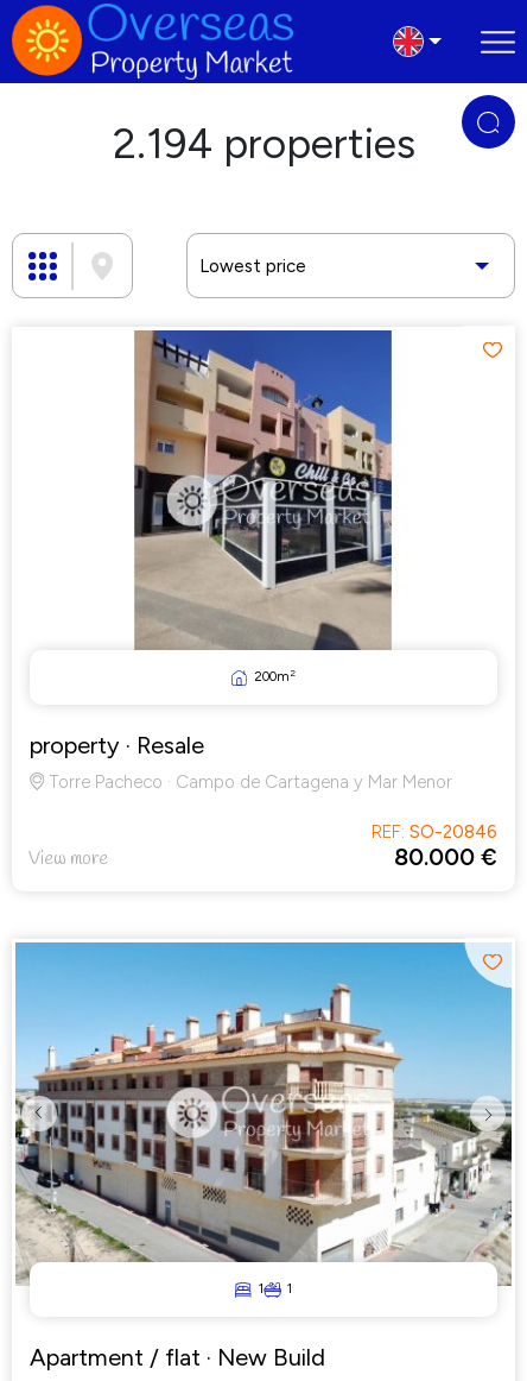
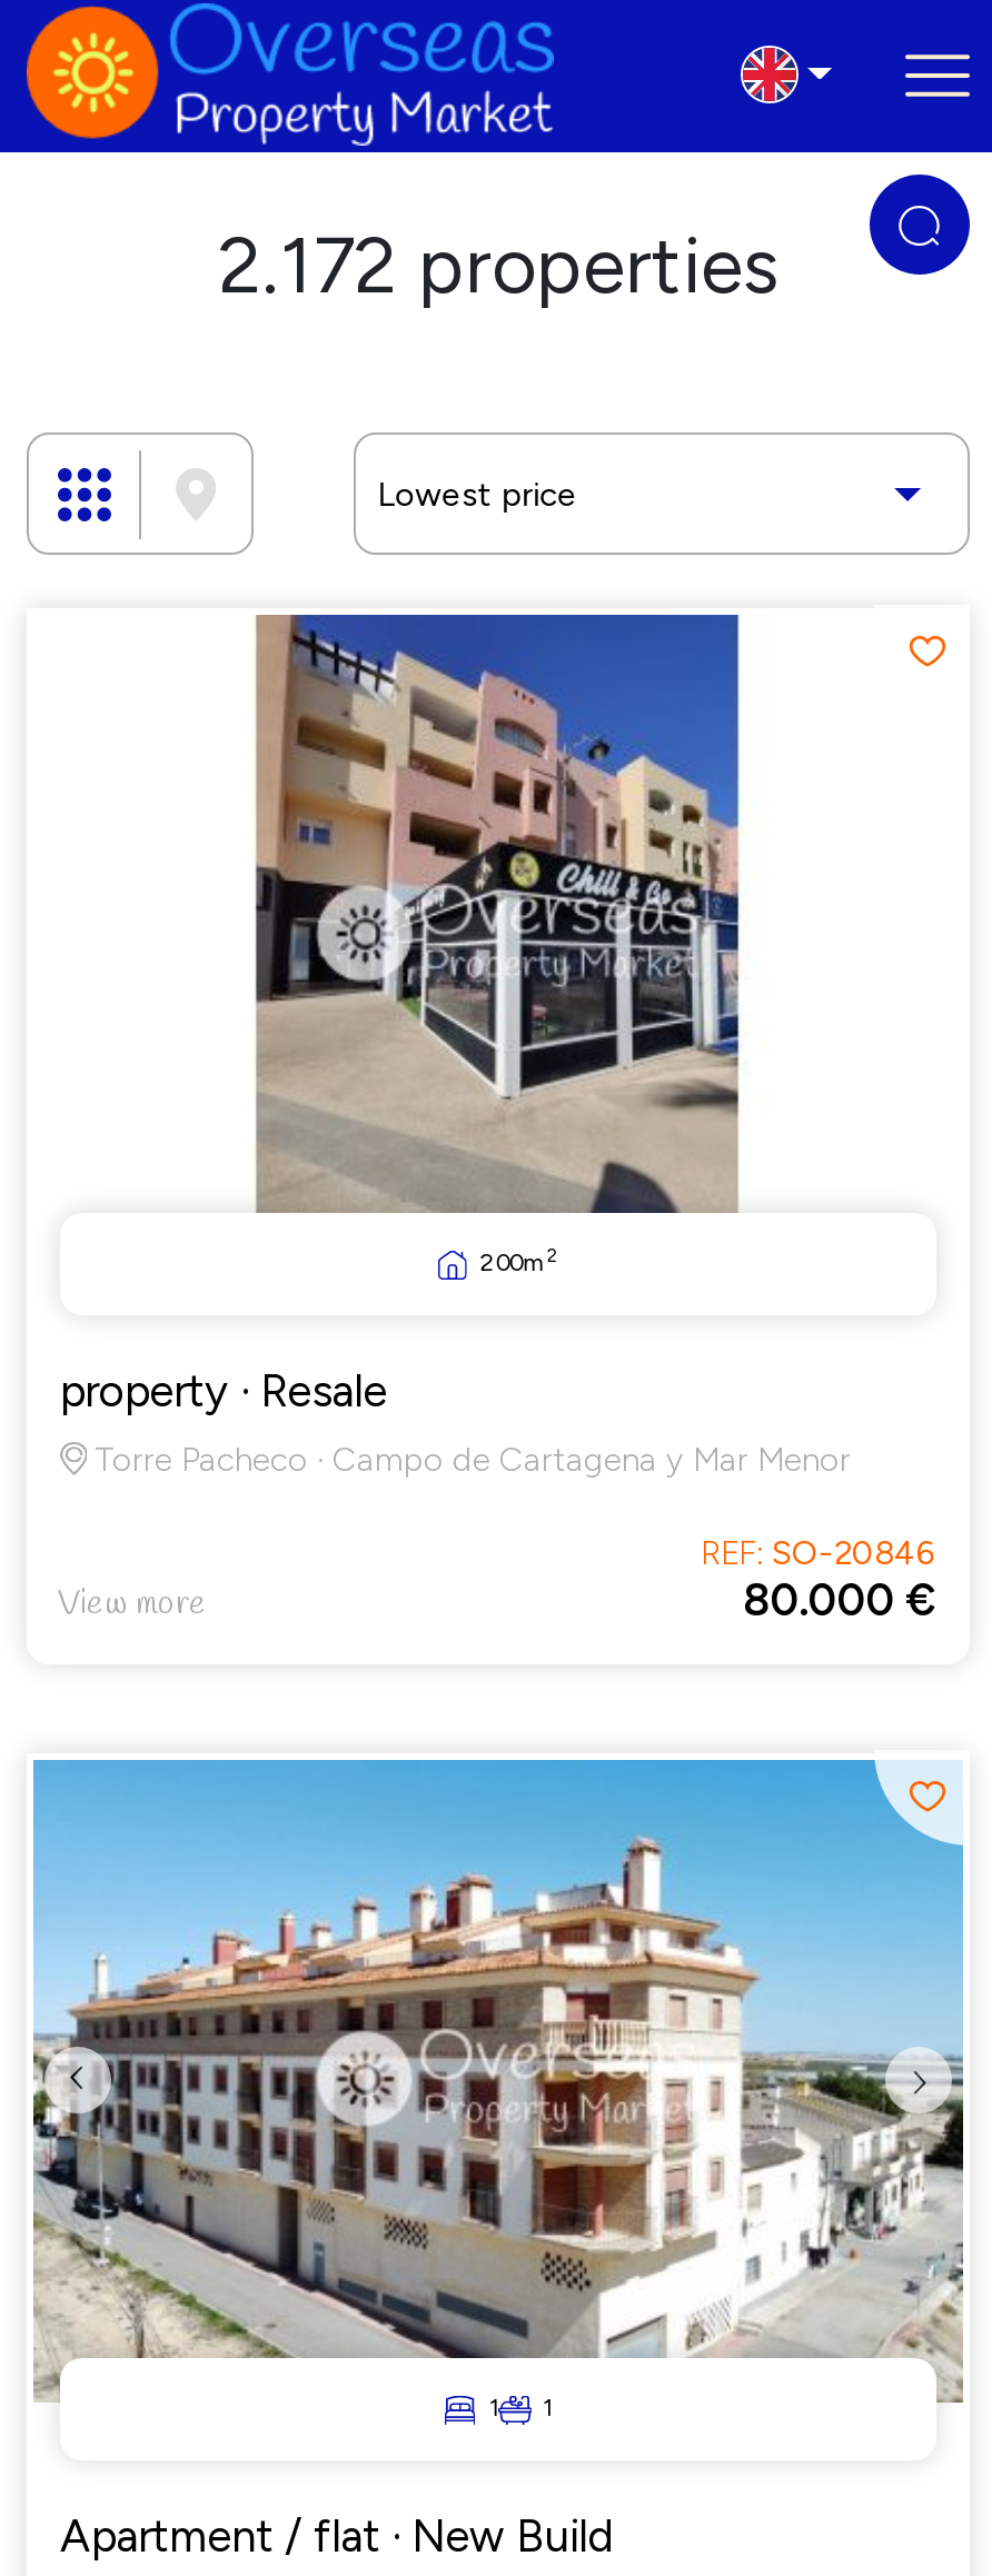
- 2.194 properties
+ 2.172 properties
